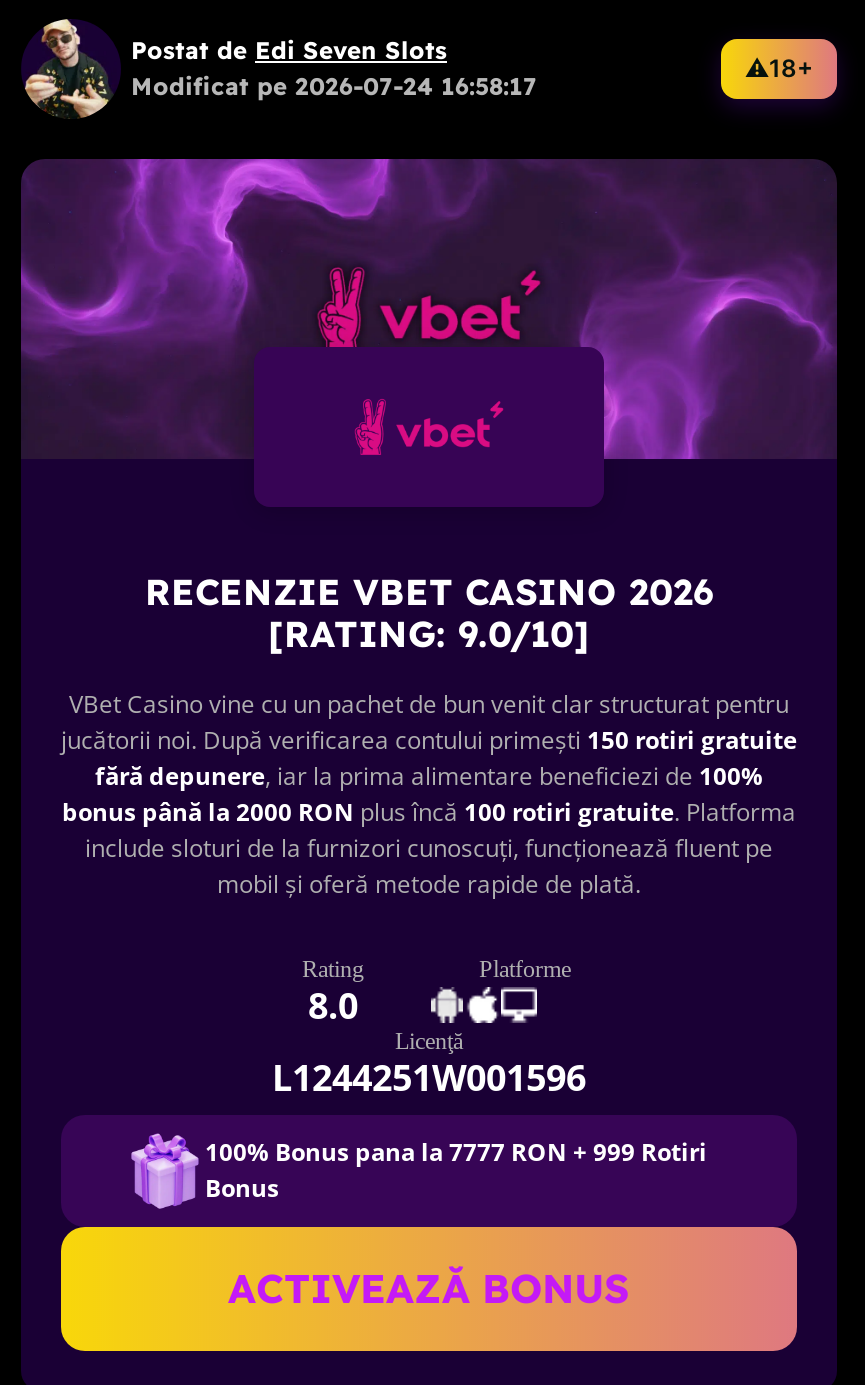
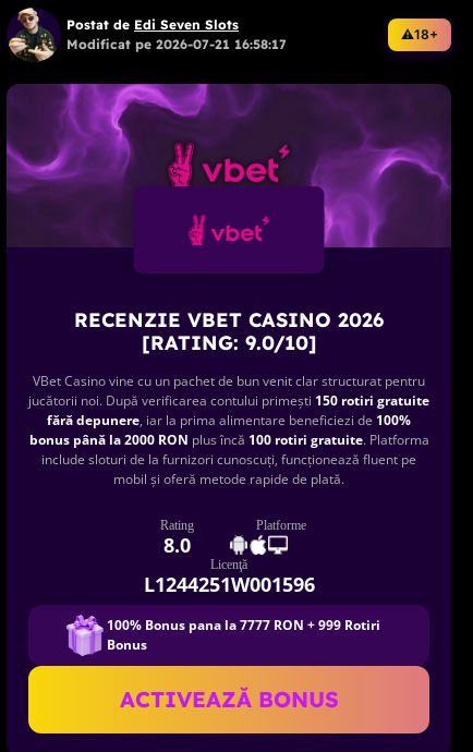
- Modificat pe 2026-07-24 16:58:17
+ Modificat pe 2026-07-21 16:58:17
